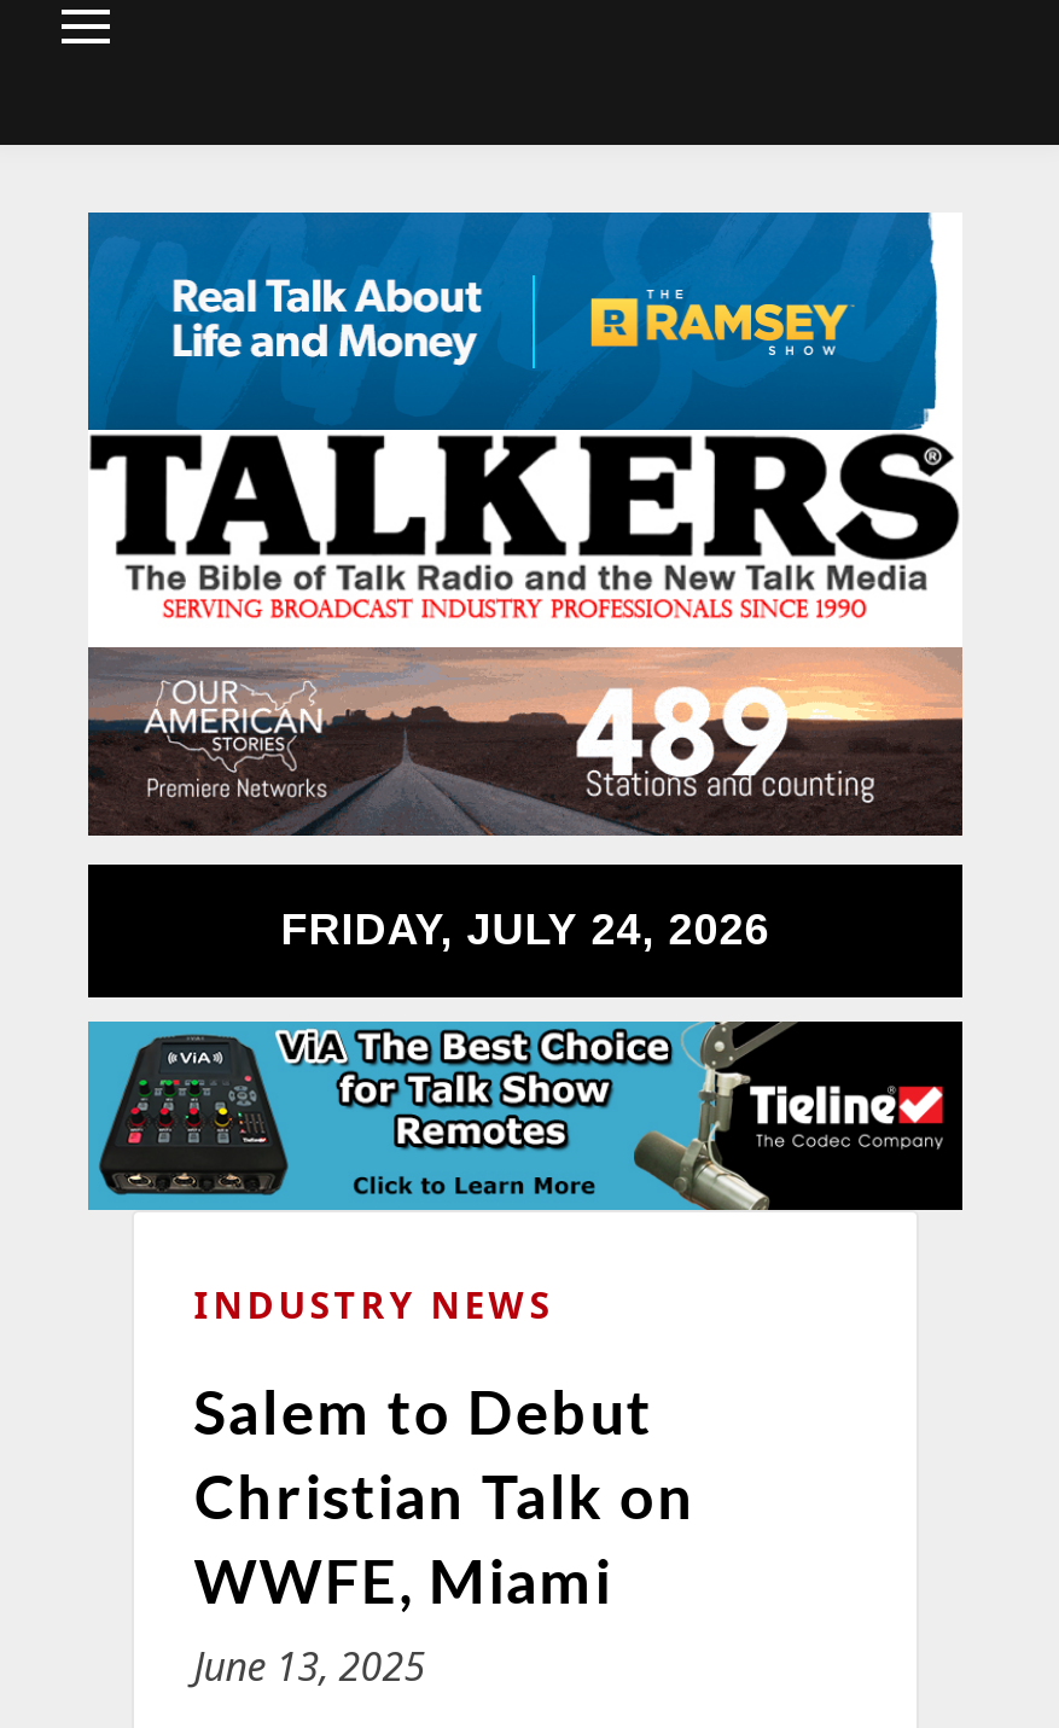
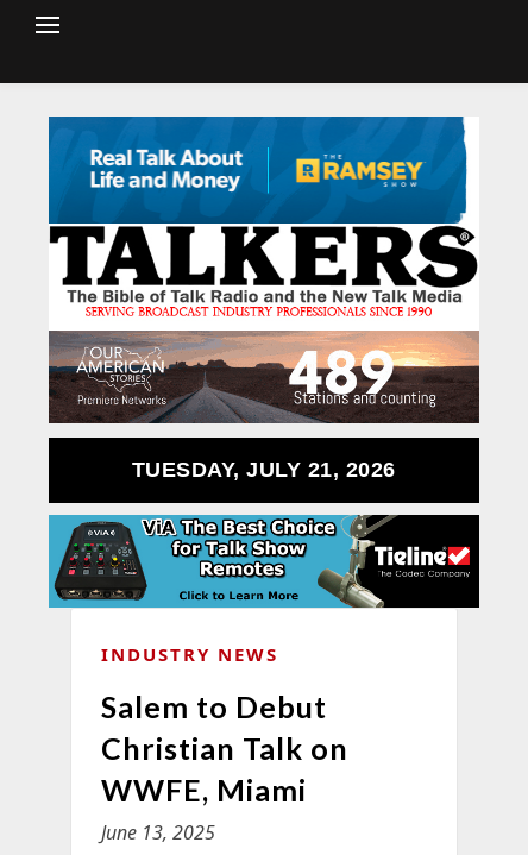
- FRIDAY, JULY 24, 2026
+ TUESDAY, JULY 21, 2026
